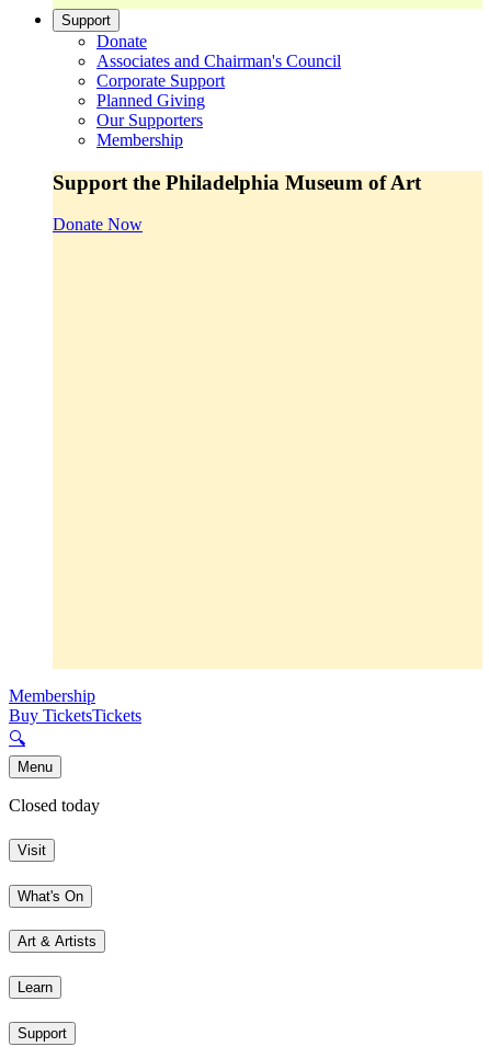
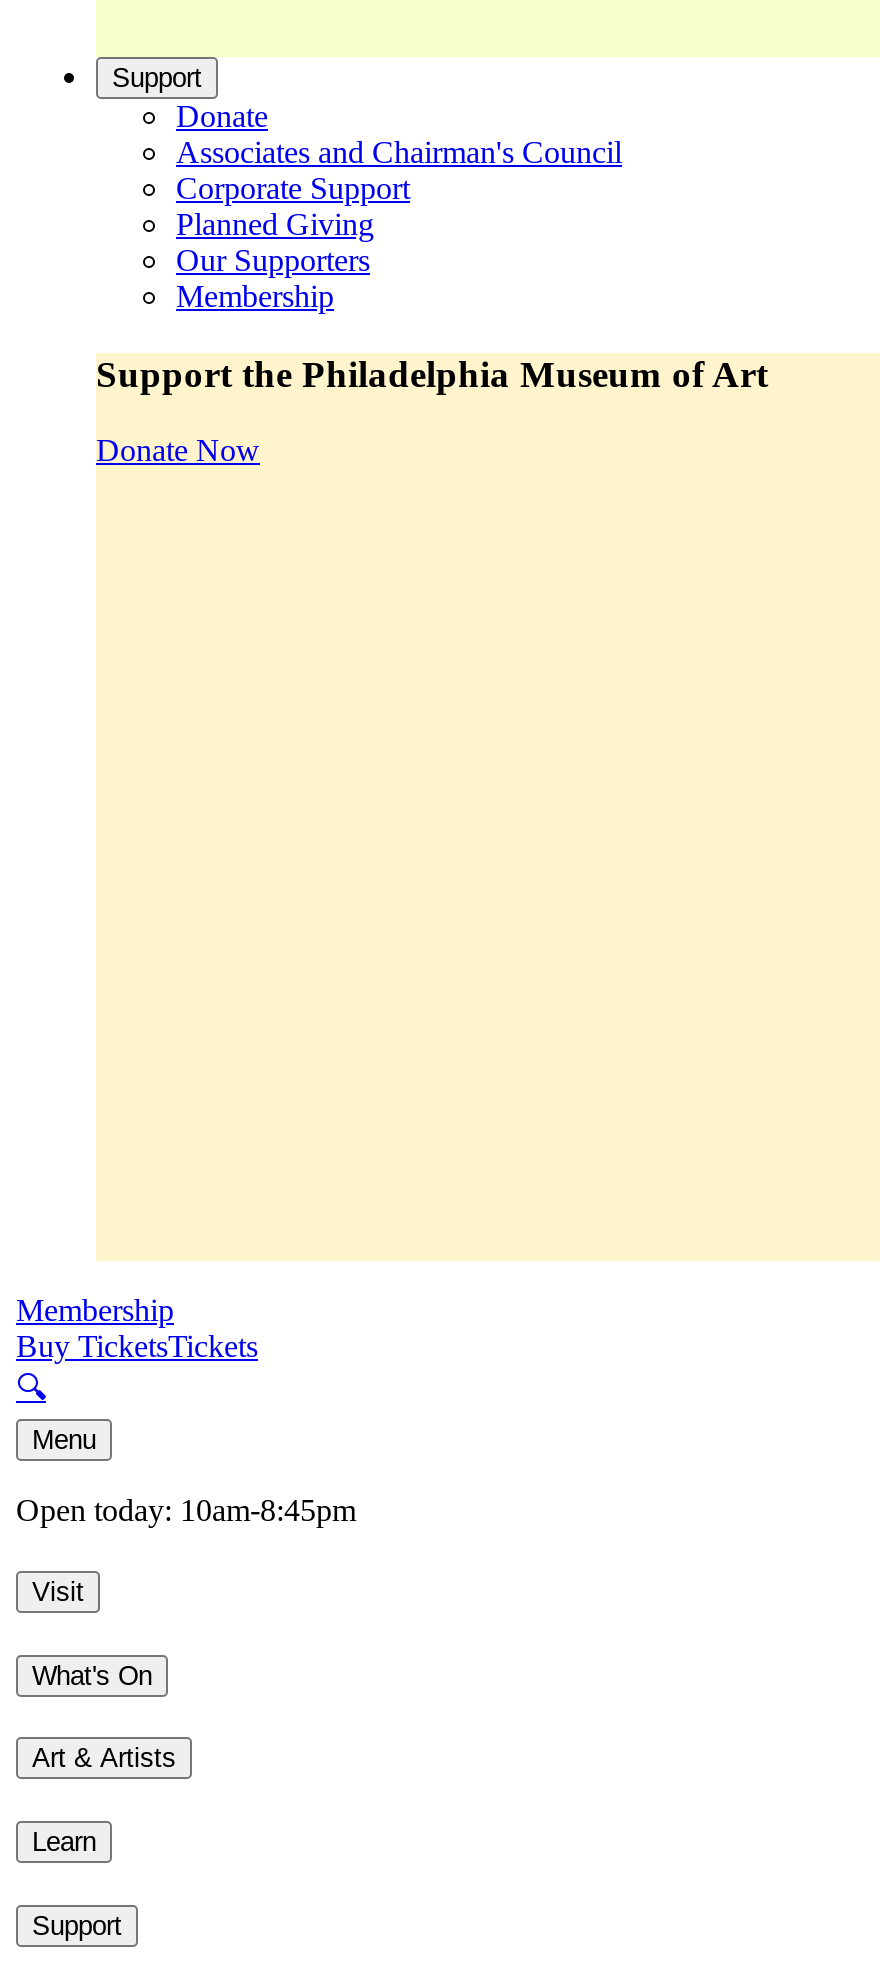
- Closed today
+ Open today: 10am-8:45pm
